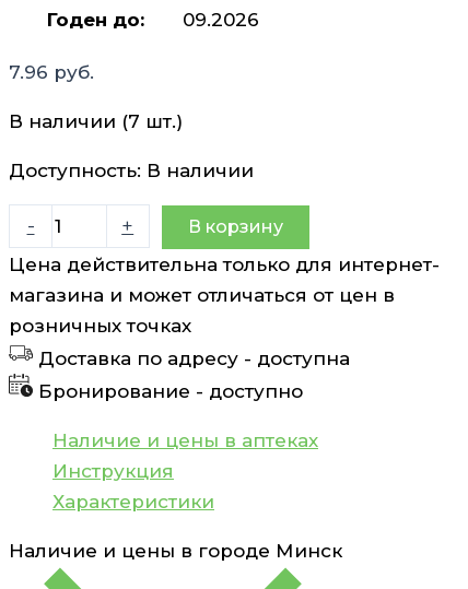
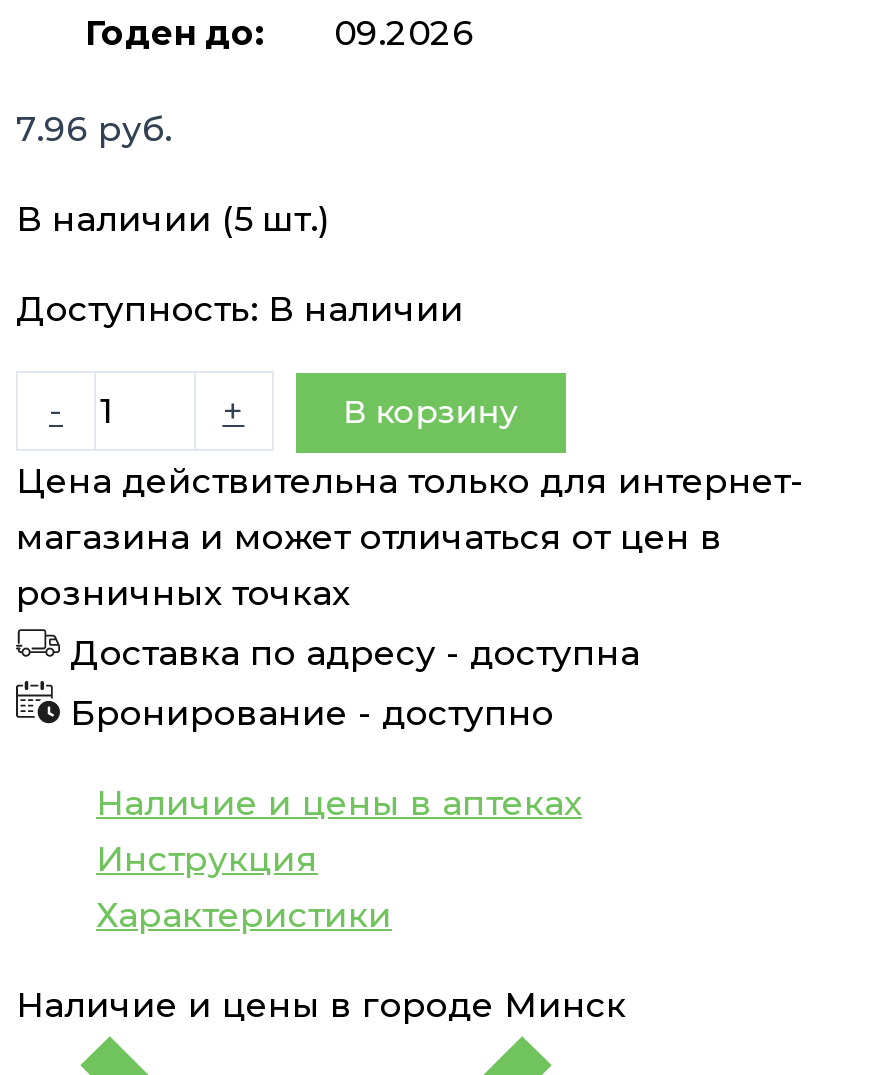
- В наличии (7 шт.)
+ В наличии (5 шт.)
